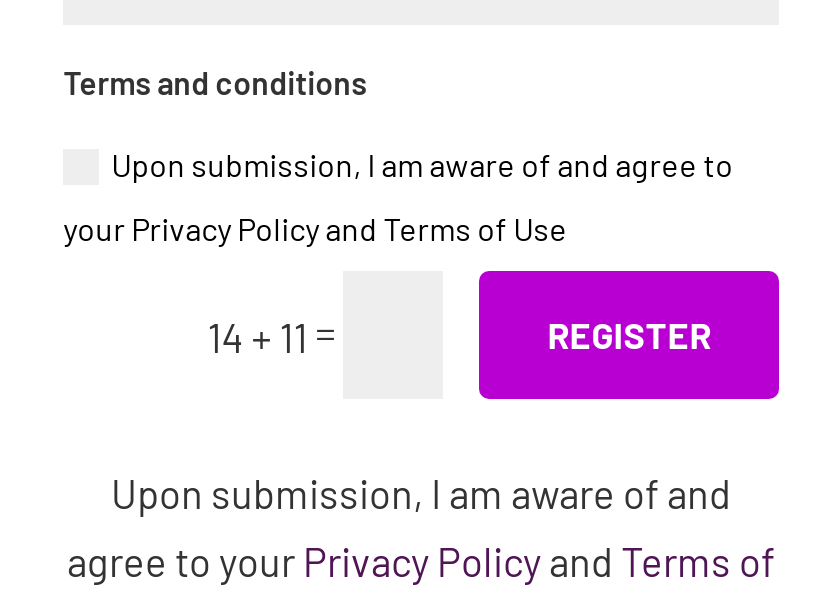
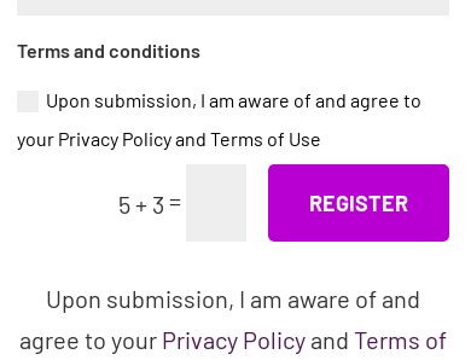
- 14 + 11 =
+ 5 + 3 =
